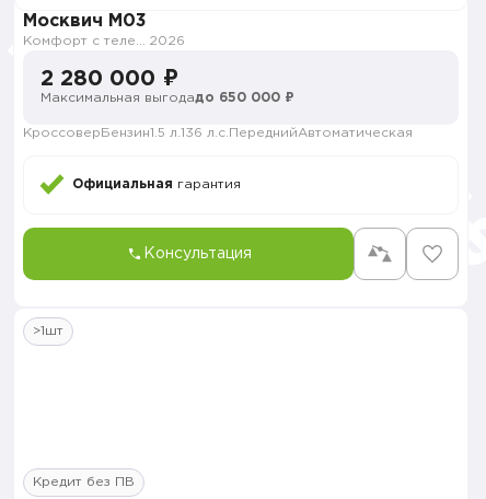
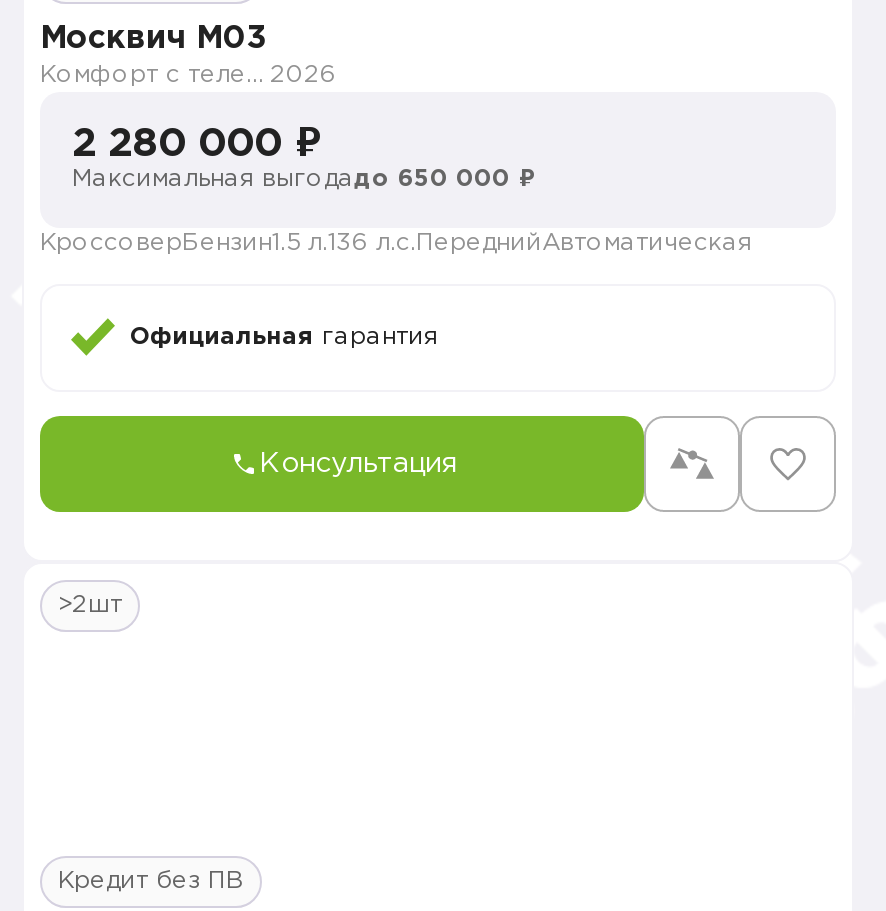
- >1шт
+ >2шт
